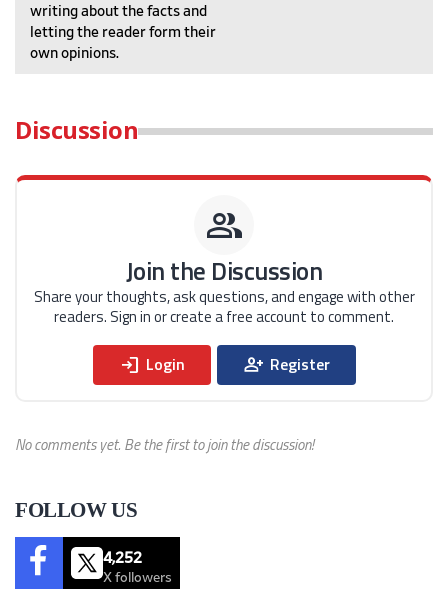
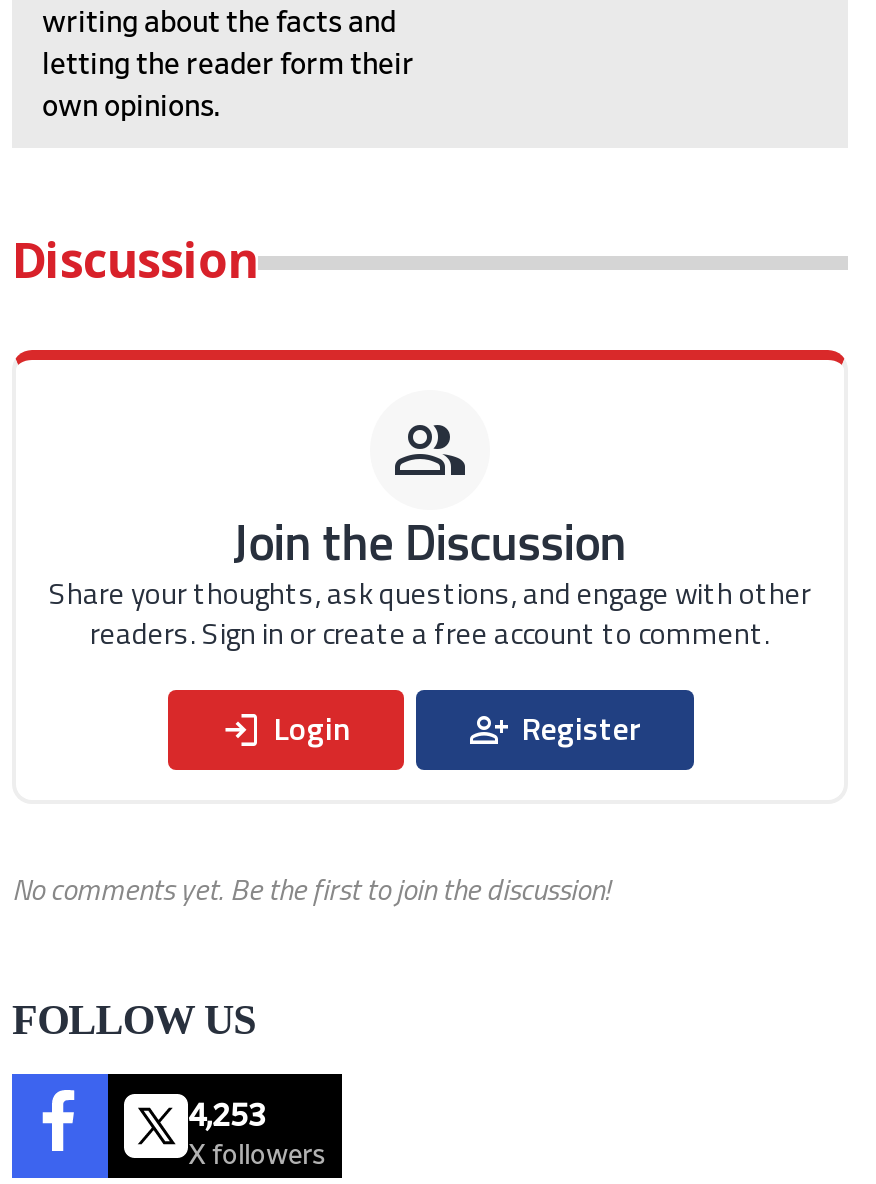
- 4,252
+ 4,253
